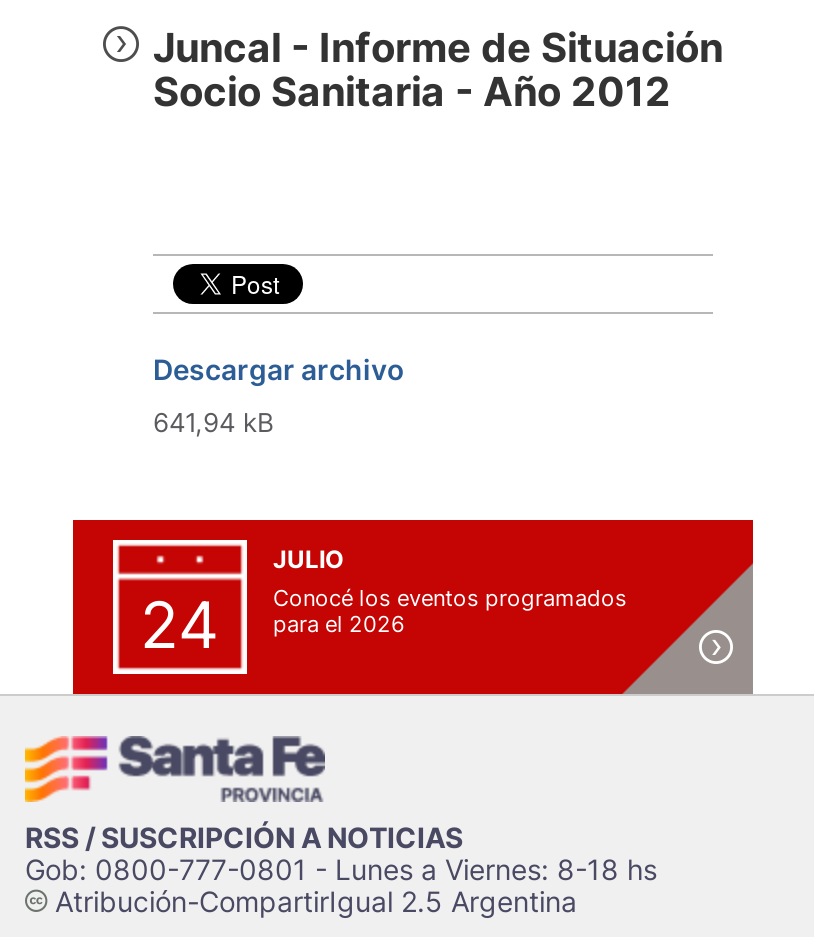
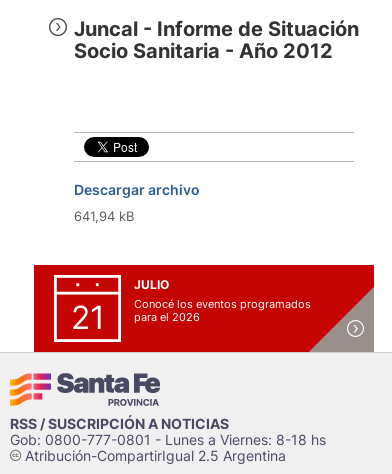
- 24
+ 21
